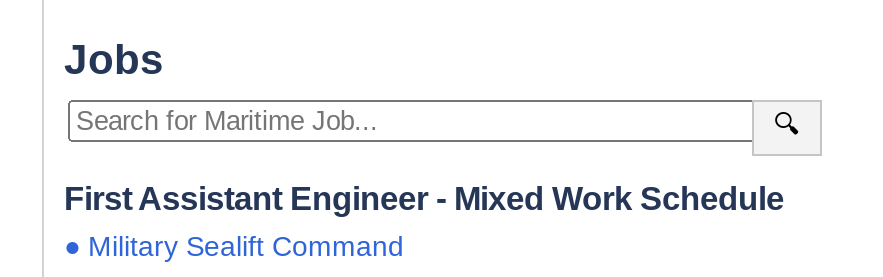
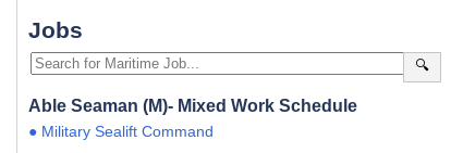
- First Assistant Engineer - Mixed Work Schedule
+ Able Seaman (M)- Mixed Work Schedule
